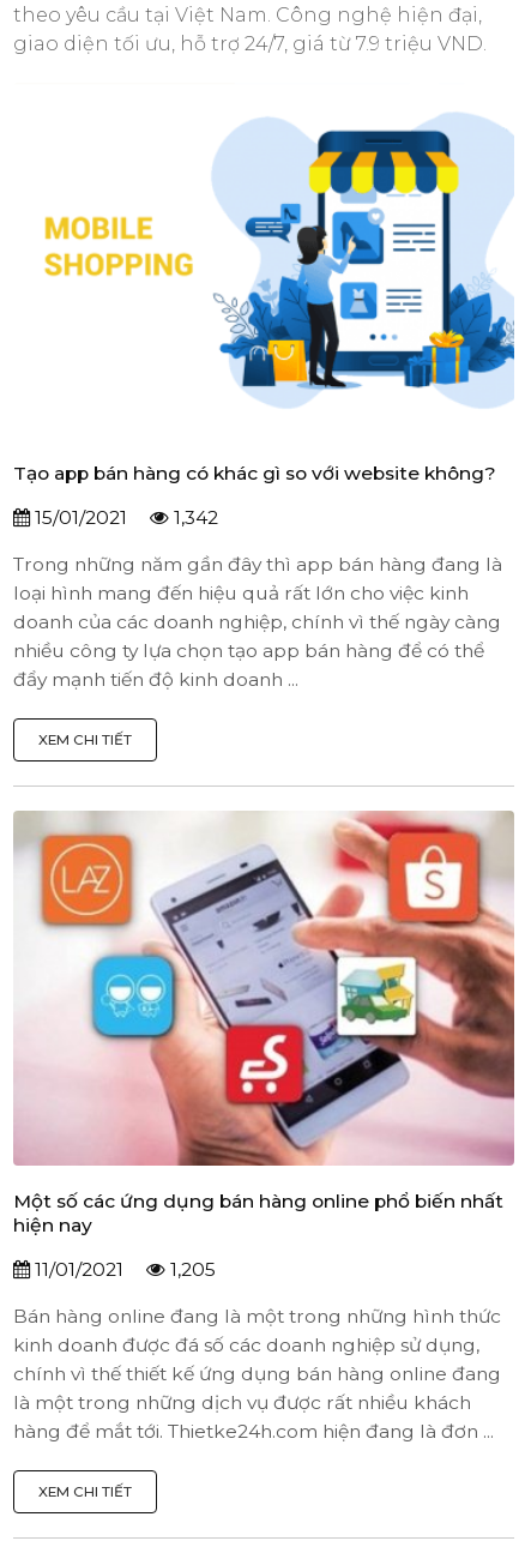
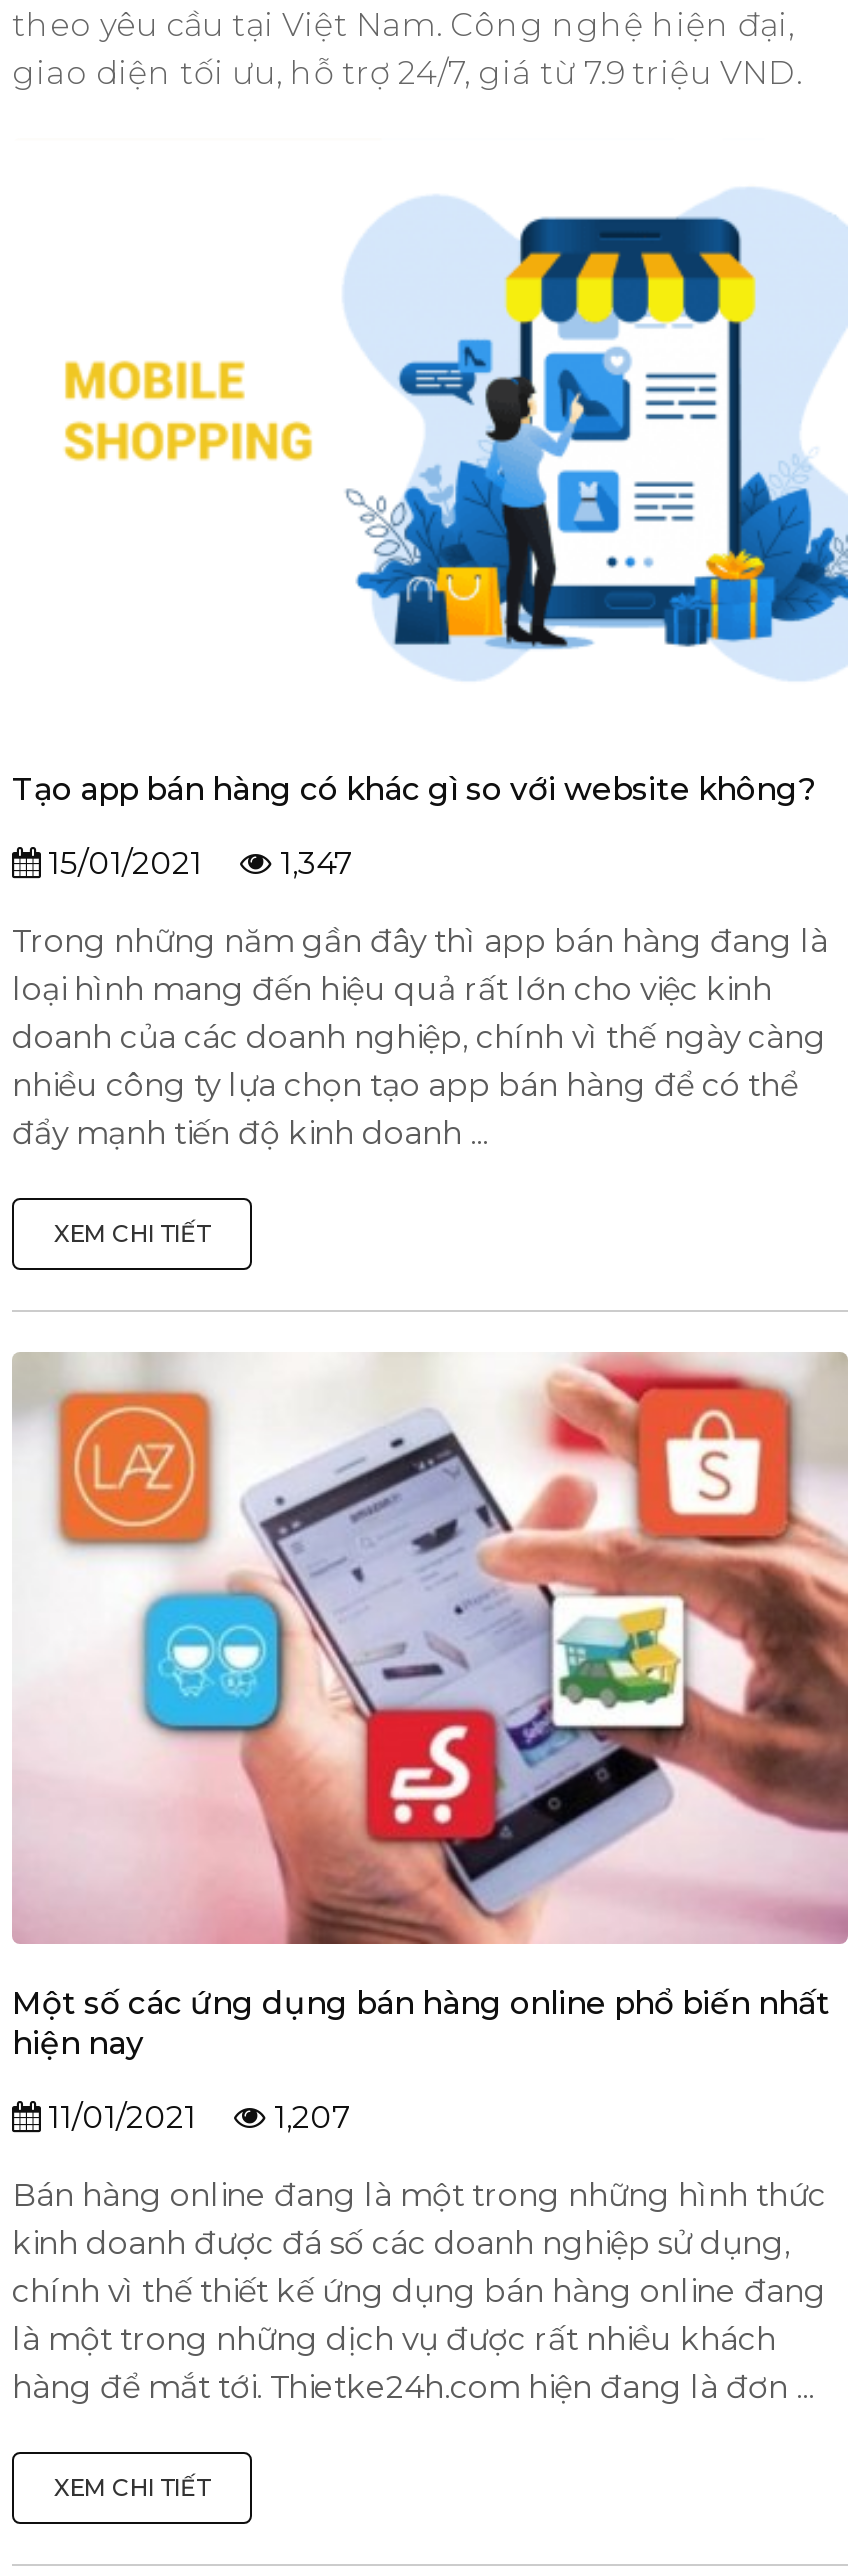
- 15/01/2021 1,342
+ 15/01/2021 1,347

- 11/01/2021 1,205
+ 11/01/2021 1,207
